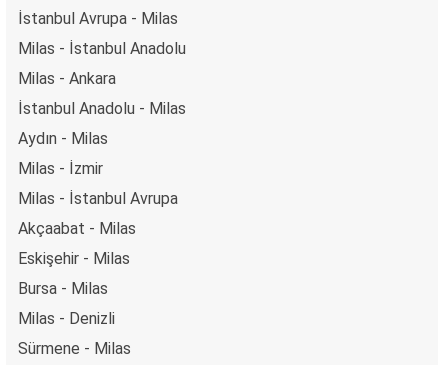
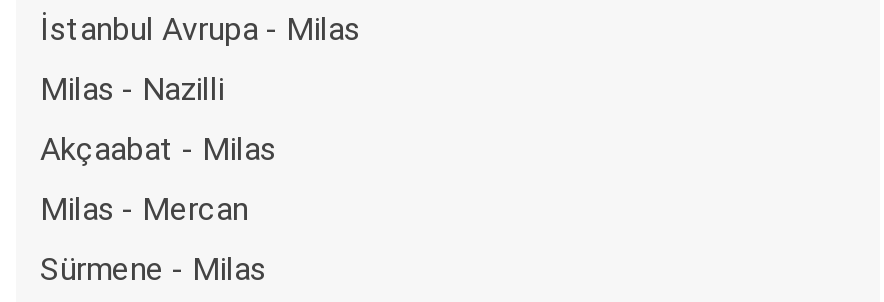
- Milas - İstanbul Anadolu
- Milas - Ankara
- İstanbul Anadolu - Milas
- Aydın - Milas
- Milas - İzmir
- Milas - İstanbul Avrupa
+ Milas - Nazilli

- Eskişehir - Milas
- Bursa - Milas
- Milas - Denizli
+ Milas - Mercan
